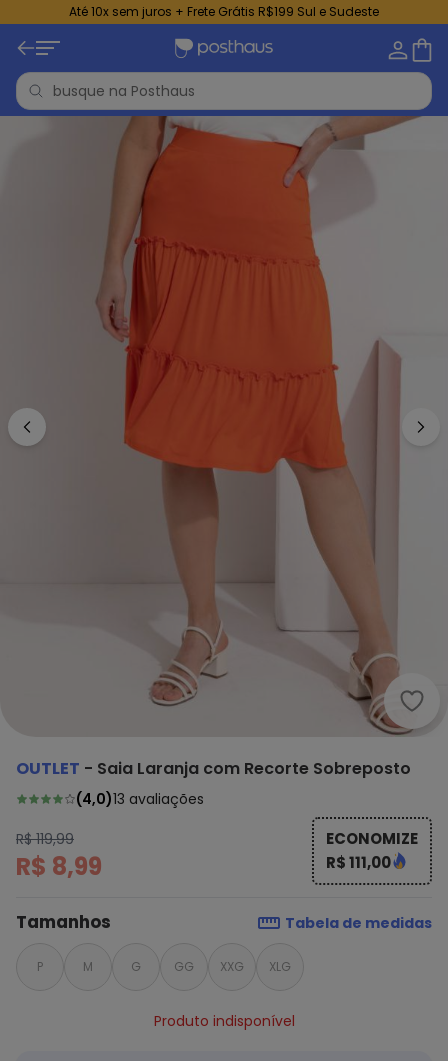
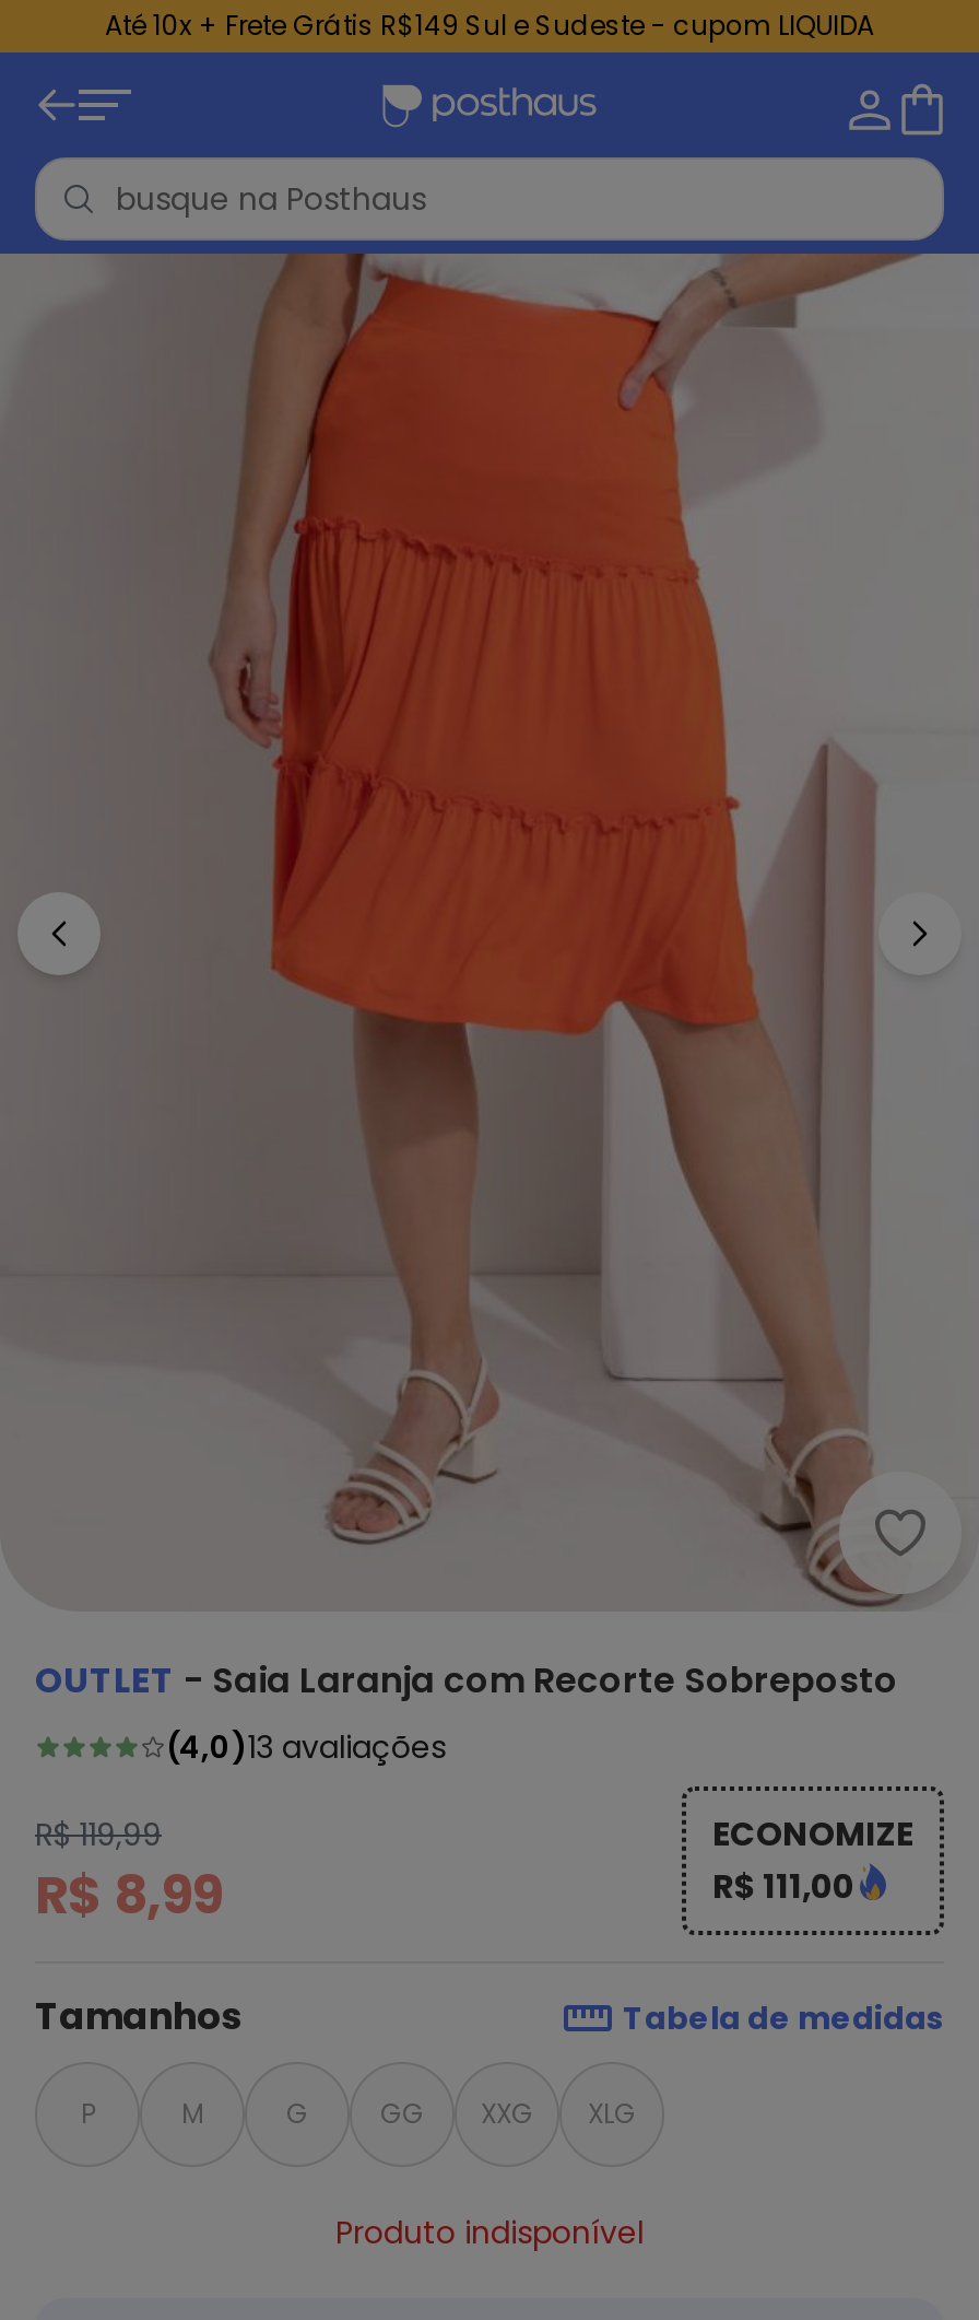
- Até 10x sem juros + Frete Grátis R$199 Sul e Sudeste
+ Até 10x + Frete Grátis R$149 Sul e Sudeste - cupom LIQUIDA
